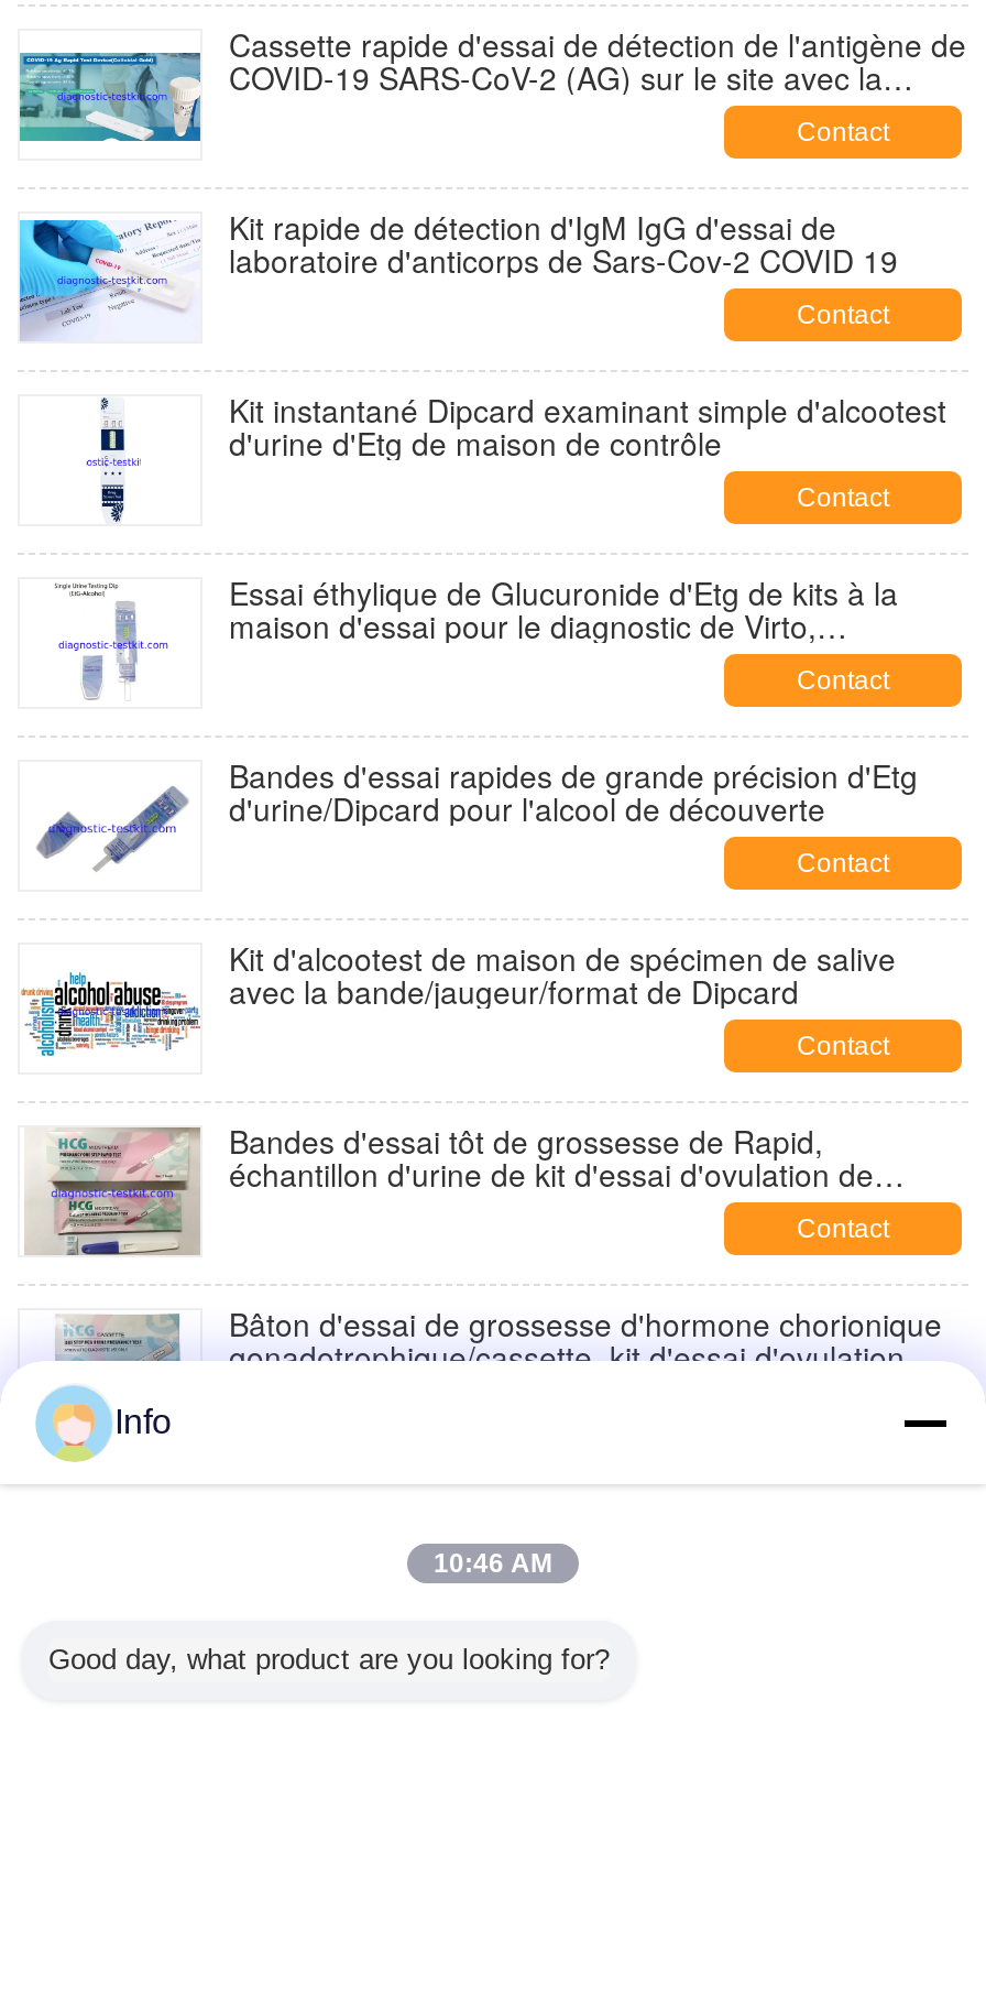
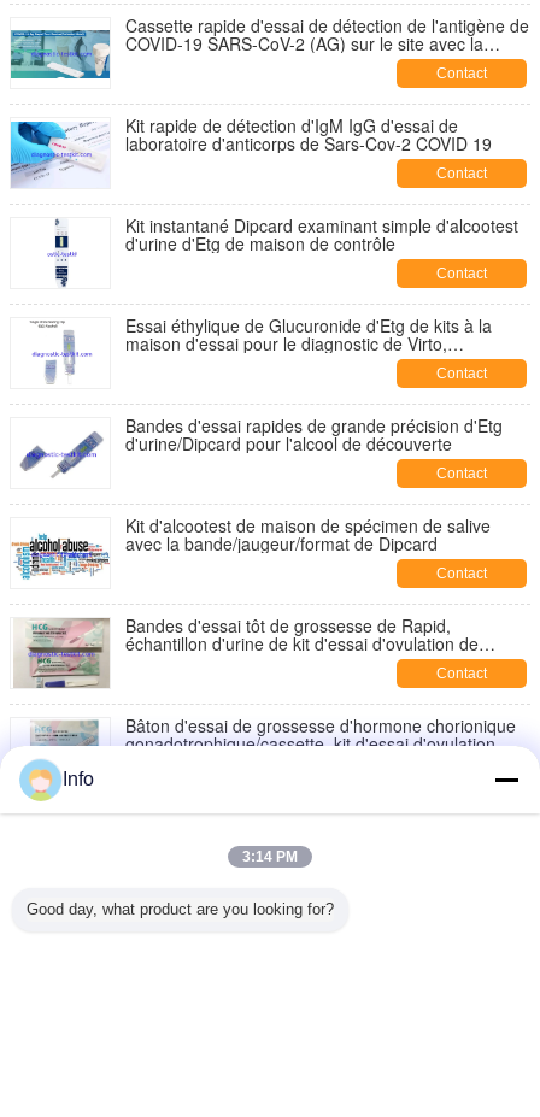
- 10:46 AM
+ 3:14 PM
